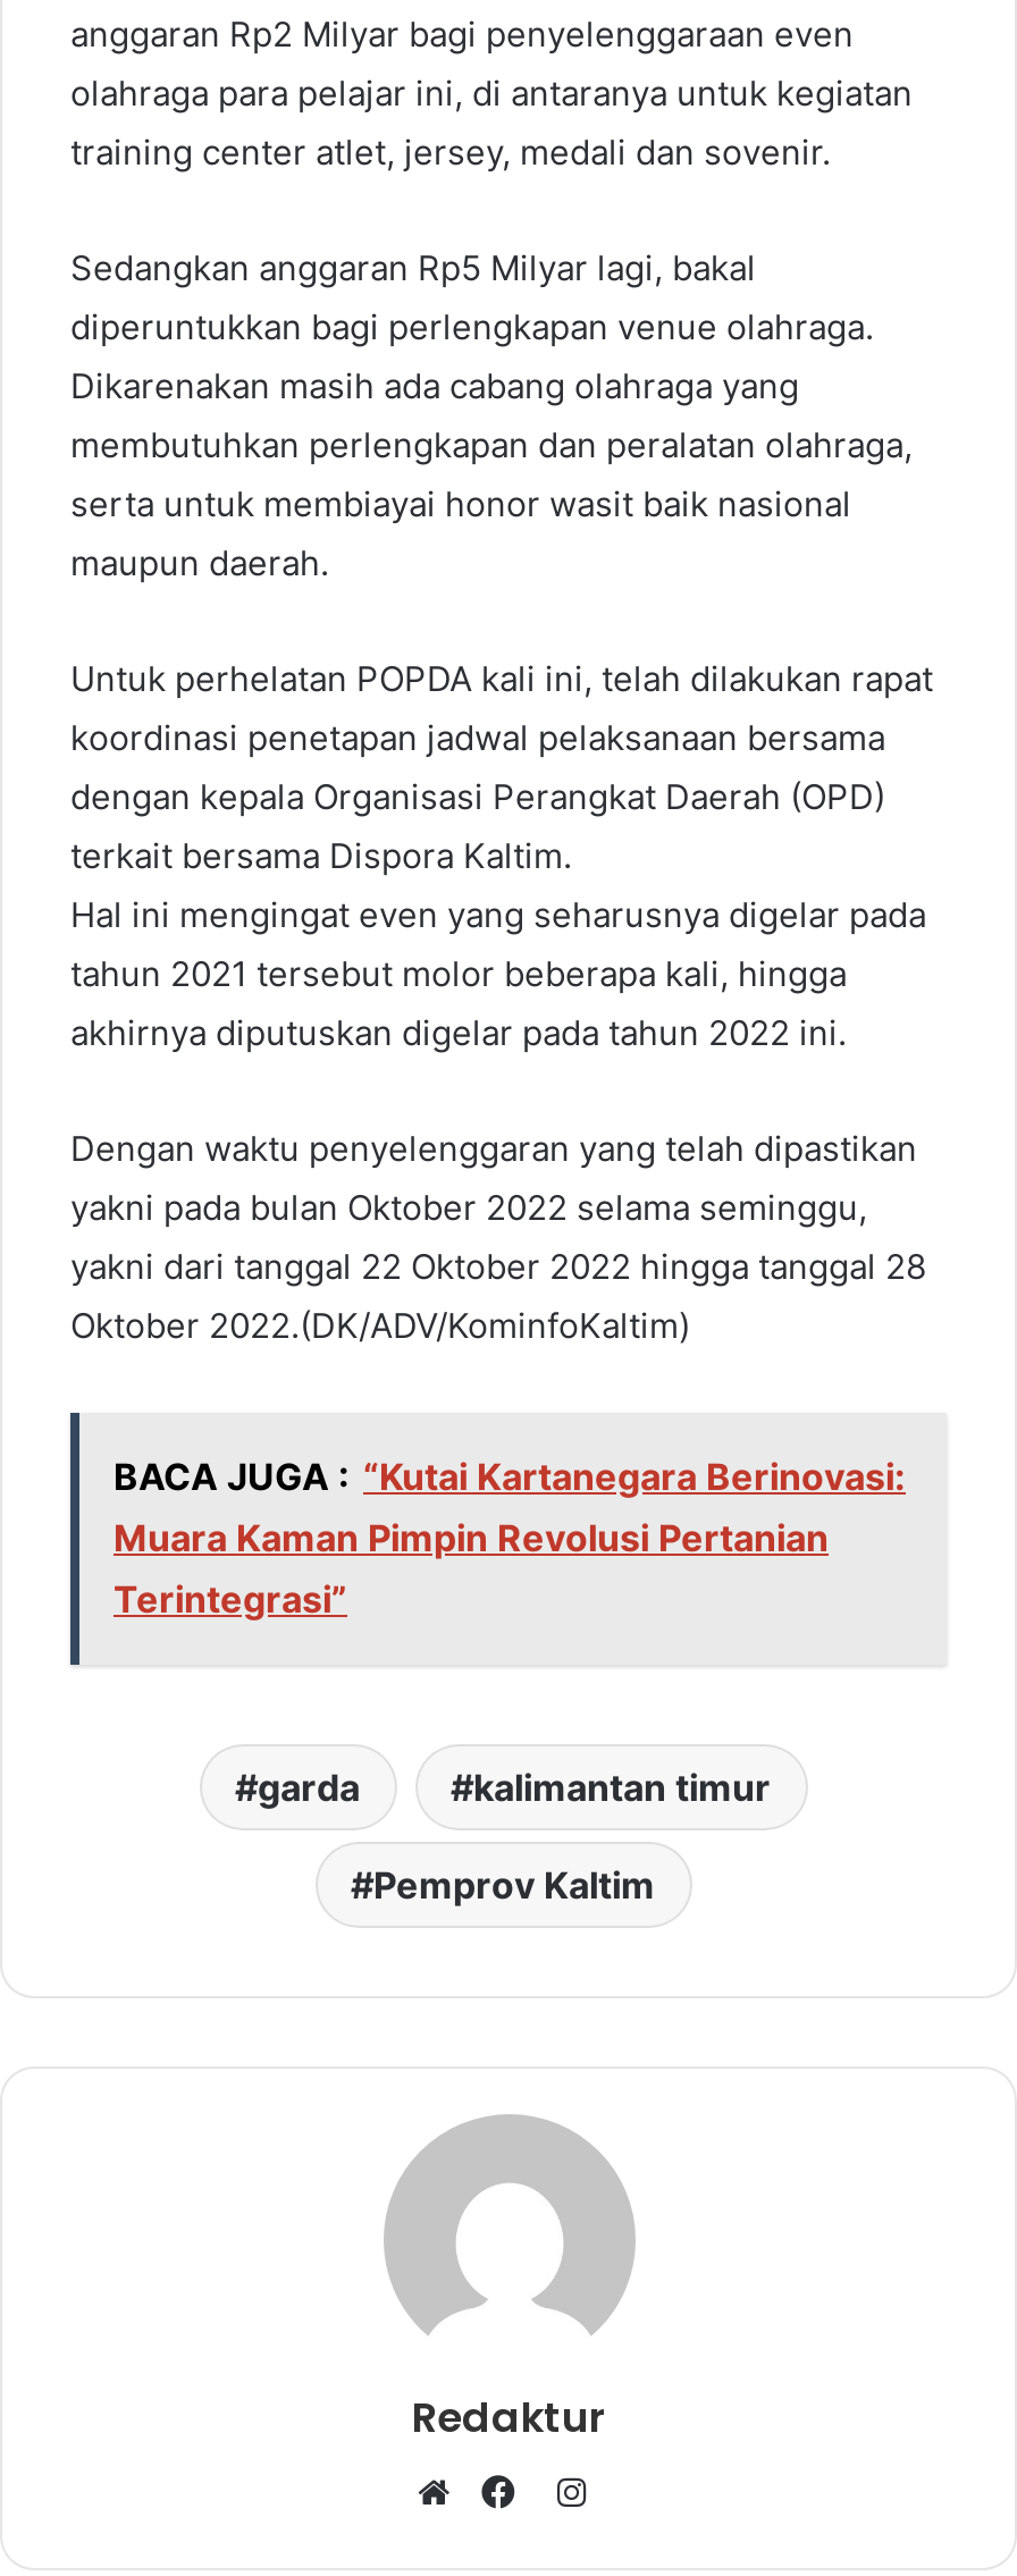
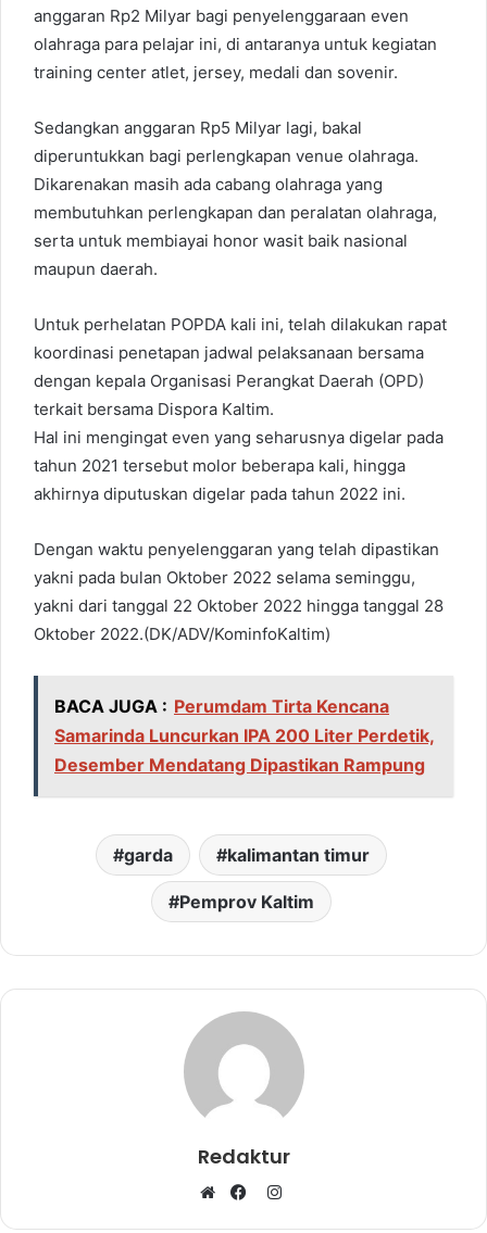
- BACA JUGA : “Kutai Kartanegara Berinovasi:
- Muara Kaman Pimpin Revolusi Pertanian
- Terintegrasi”
+ BACA JUGA : Perumdam Tirta Kencana
+ Samarinda Luncurkan IPA 200 Liter Perdetik,
+ Desember Mendatang Dipastikan Rampung
